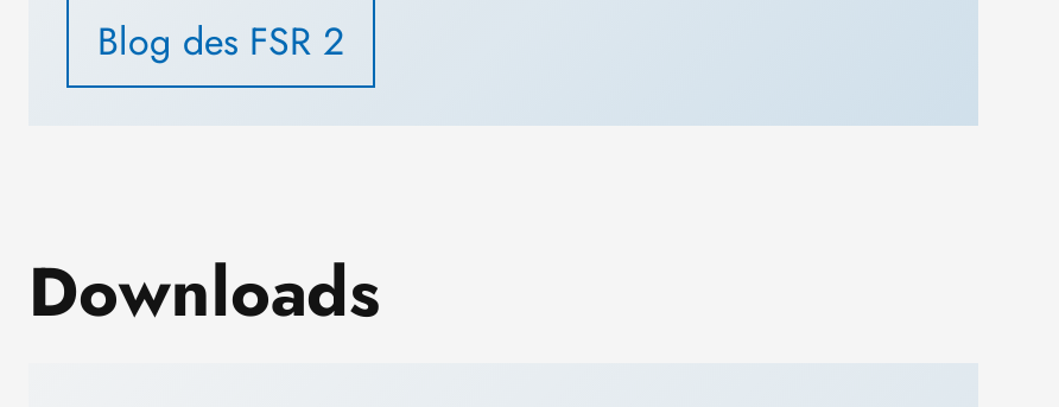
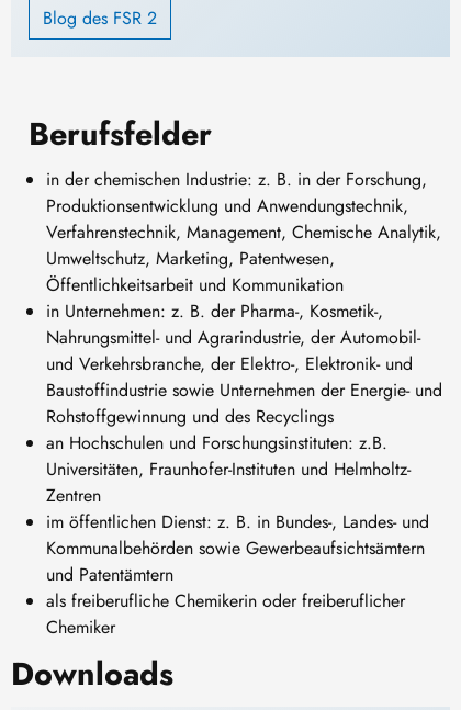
+ Berufsfelder
+ in der chemischen Industrie: z. B. in der Forschung,
+ Produktionsentwicklung und Anwendungstechnik,
+ Verfahrenstechnik, Management, Chemische Analytik,
+ Umweltschutz, Marketing, Patentwesen,
+ Öffentlichkeitsarbeit und Kommunikation
+ in Unternehmen: z. B. der Pharma-, Kosmetik-,
+ Nahrungsmittel- und Agrarindustrie, der Automobil-
+ und Verkehrsbranche, der Elektro-, Elektronik- und
+ Baustoffindustrie sowie Unternehmen der Energie- und
+ Rohstoffgewinnung und des Recyclings
+ an Hochschulen und Forschungsinstituten: z.B.
+ Universitäten, Fraunhofer-Instituten und Helmholtz-
+ Zentren
+ im öffentlichen Dienst: z. B. in Bundes-, Landes- und
+ Kommunalbehörden sowie Gewerbeaufsichtsämtern
+ und Patentämtern
+ als freiberufliche Chemikerin oder freiberuflicher
+ Chemiker
